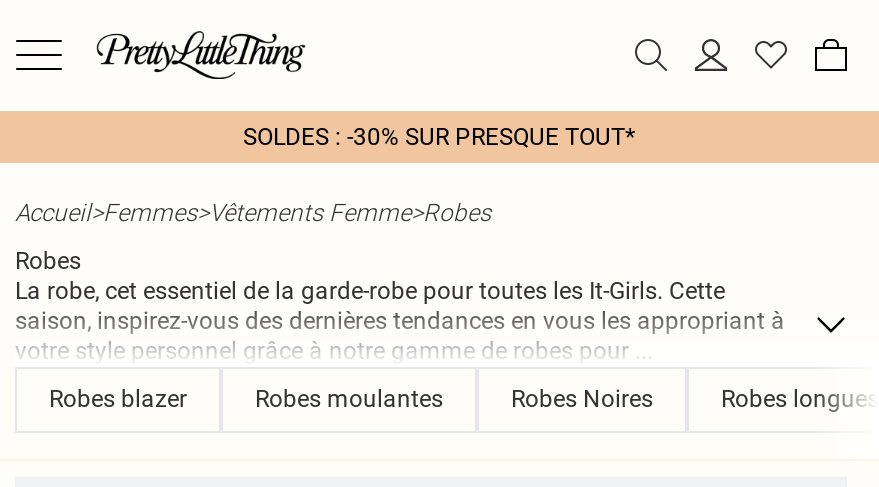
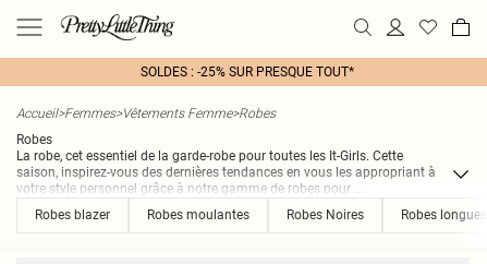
- SOLDES : -30% SUR PRESQUE TOUT*
+ SOLDES : -25% SUR PRESQUE TOUT*
